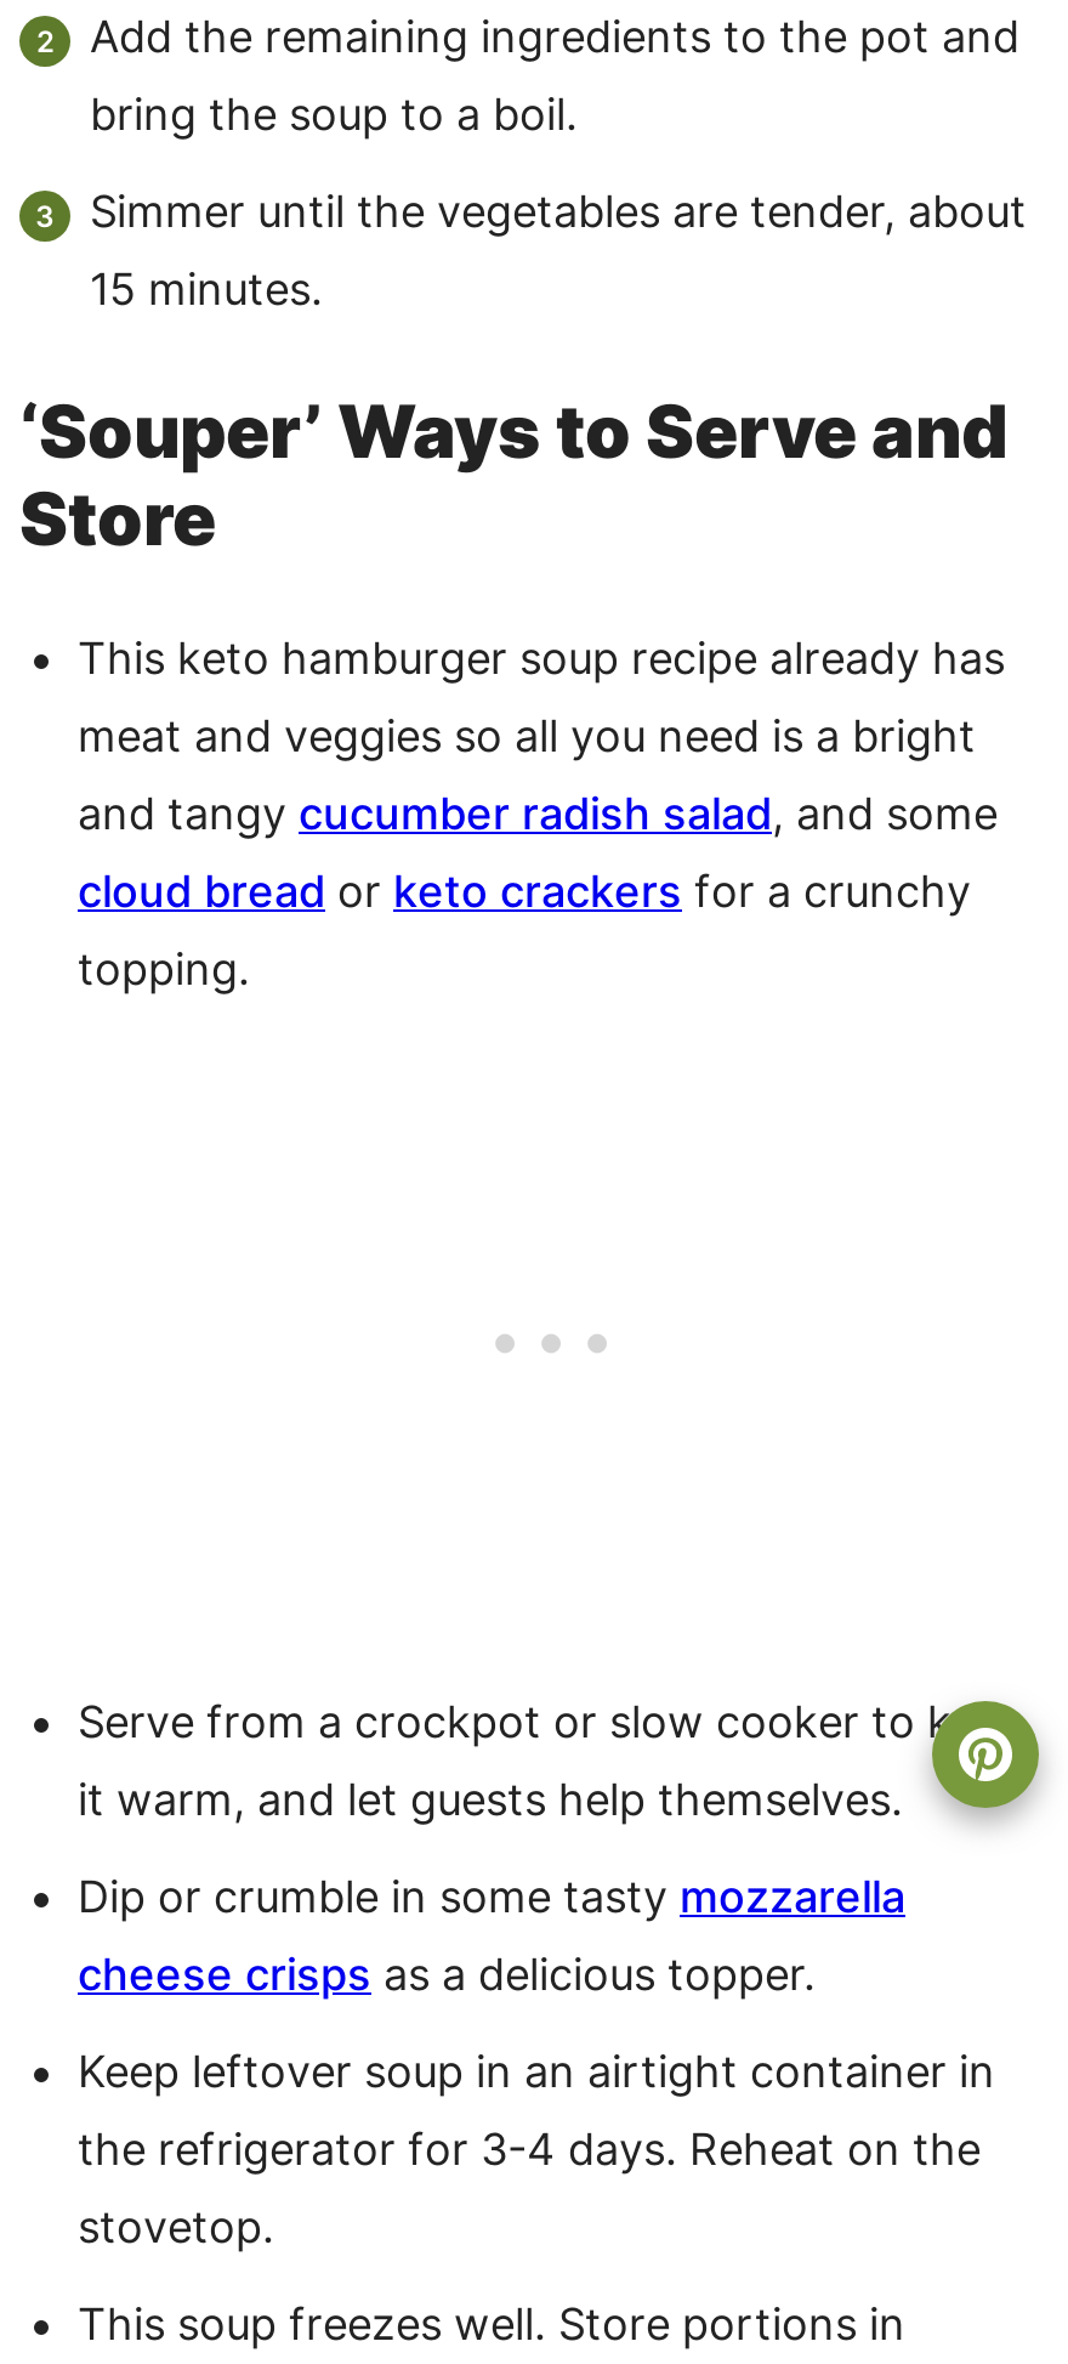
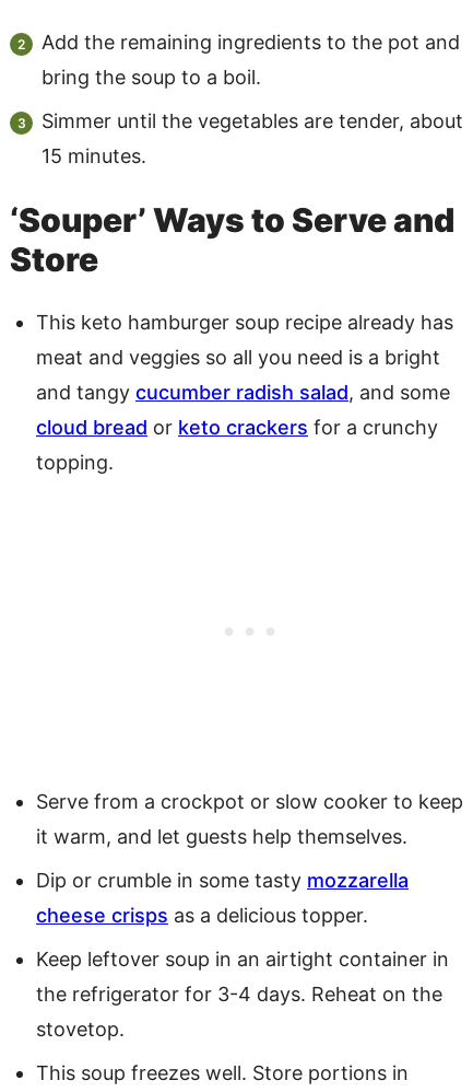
- [image]
